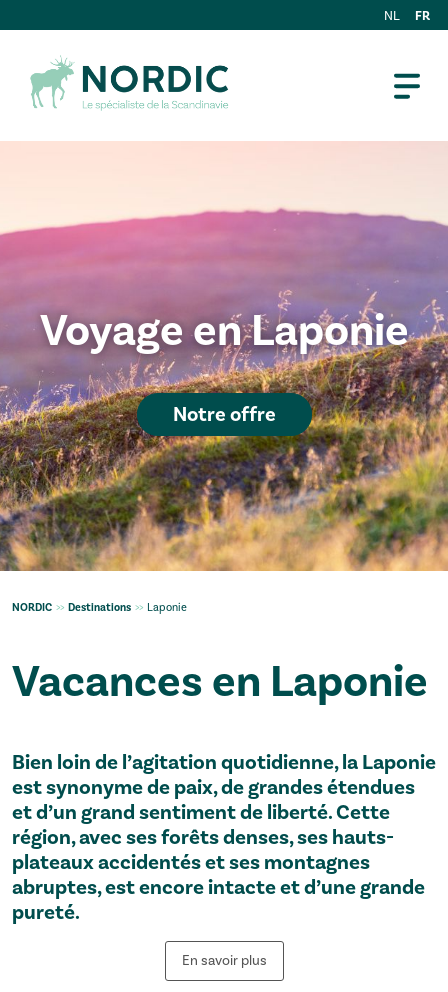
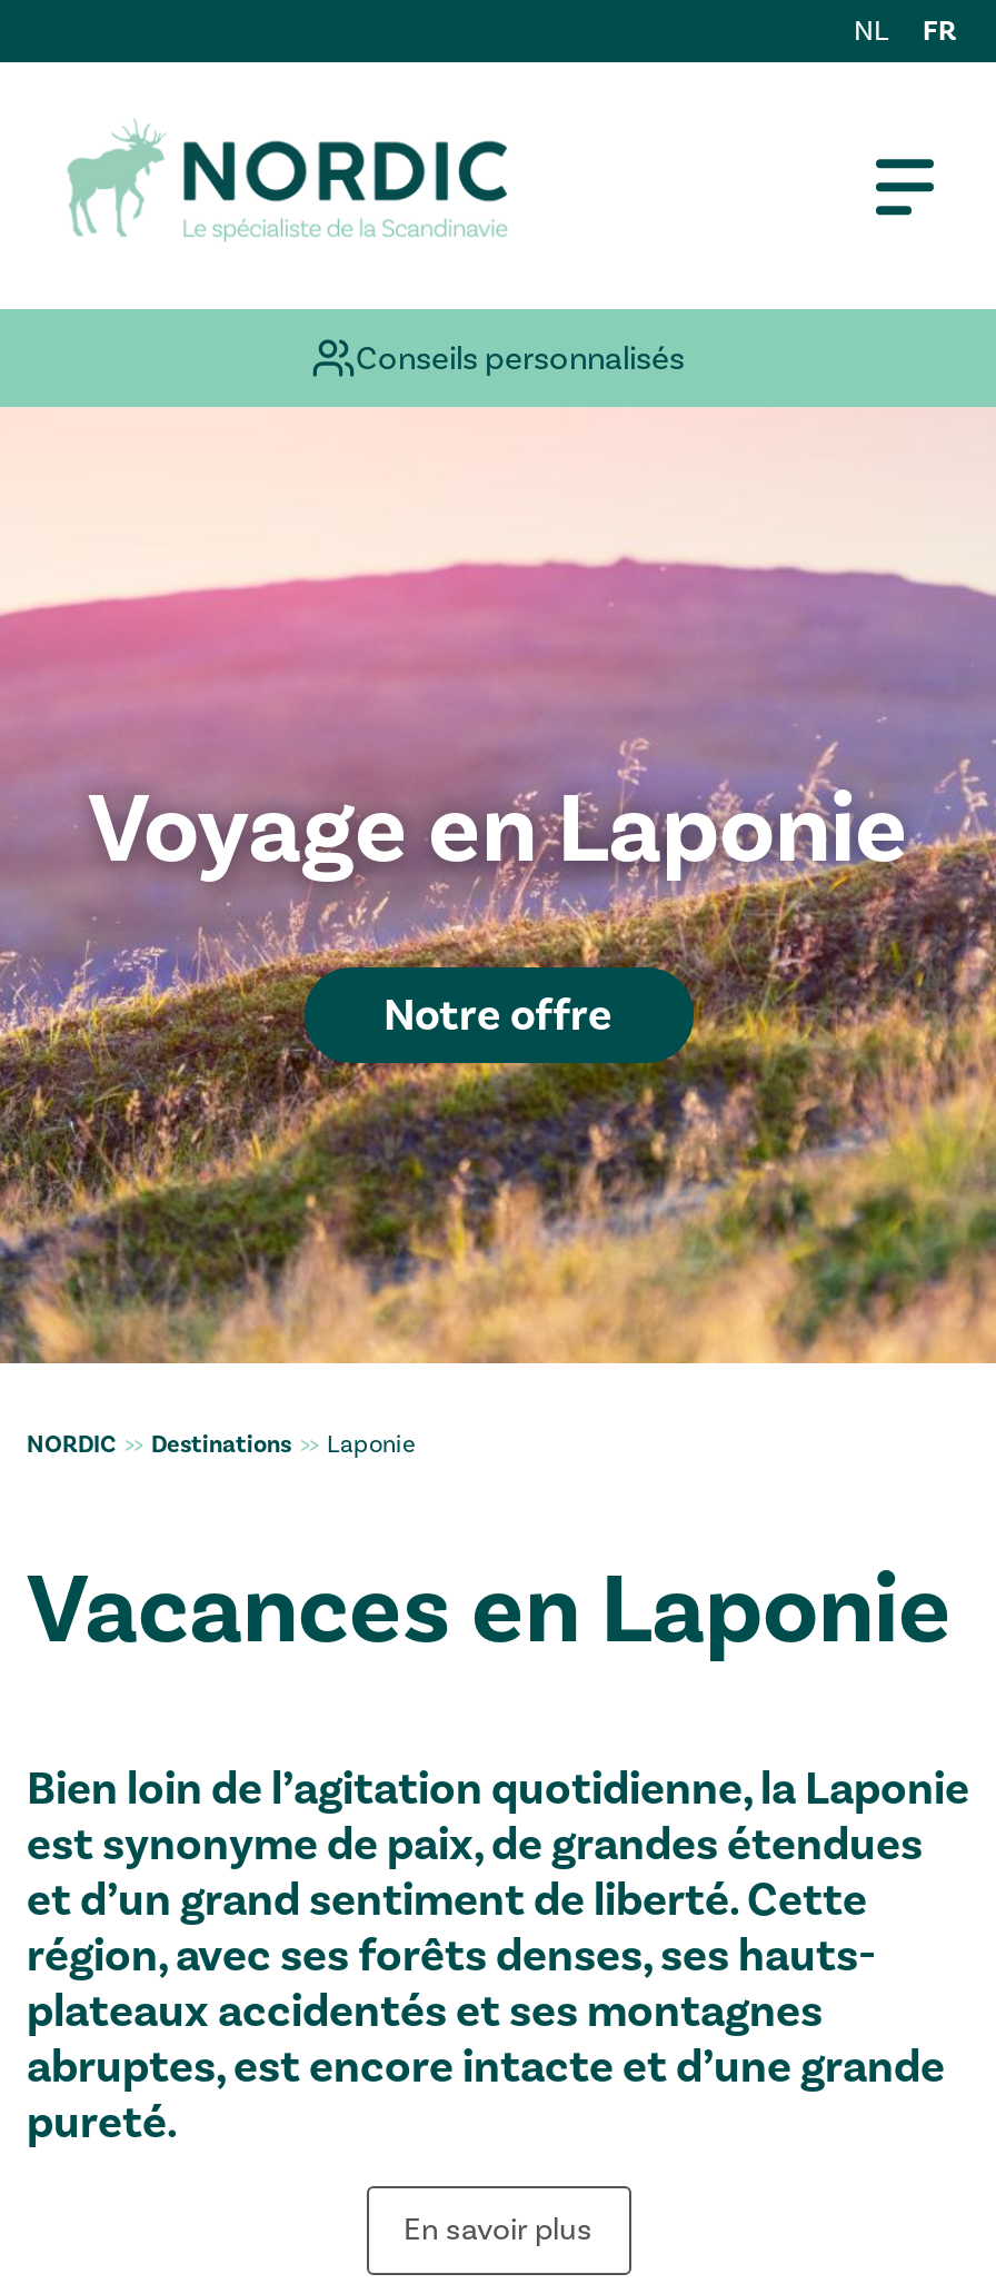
+ Conseils personnalisés
